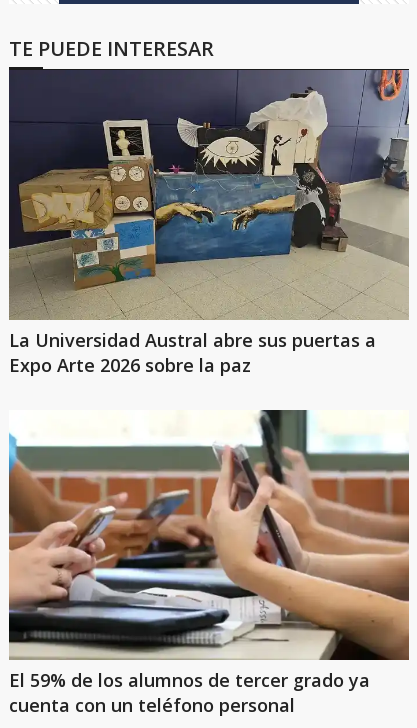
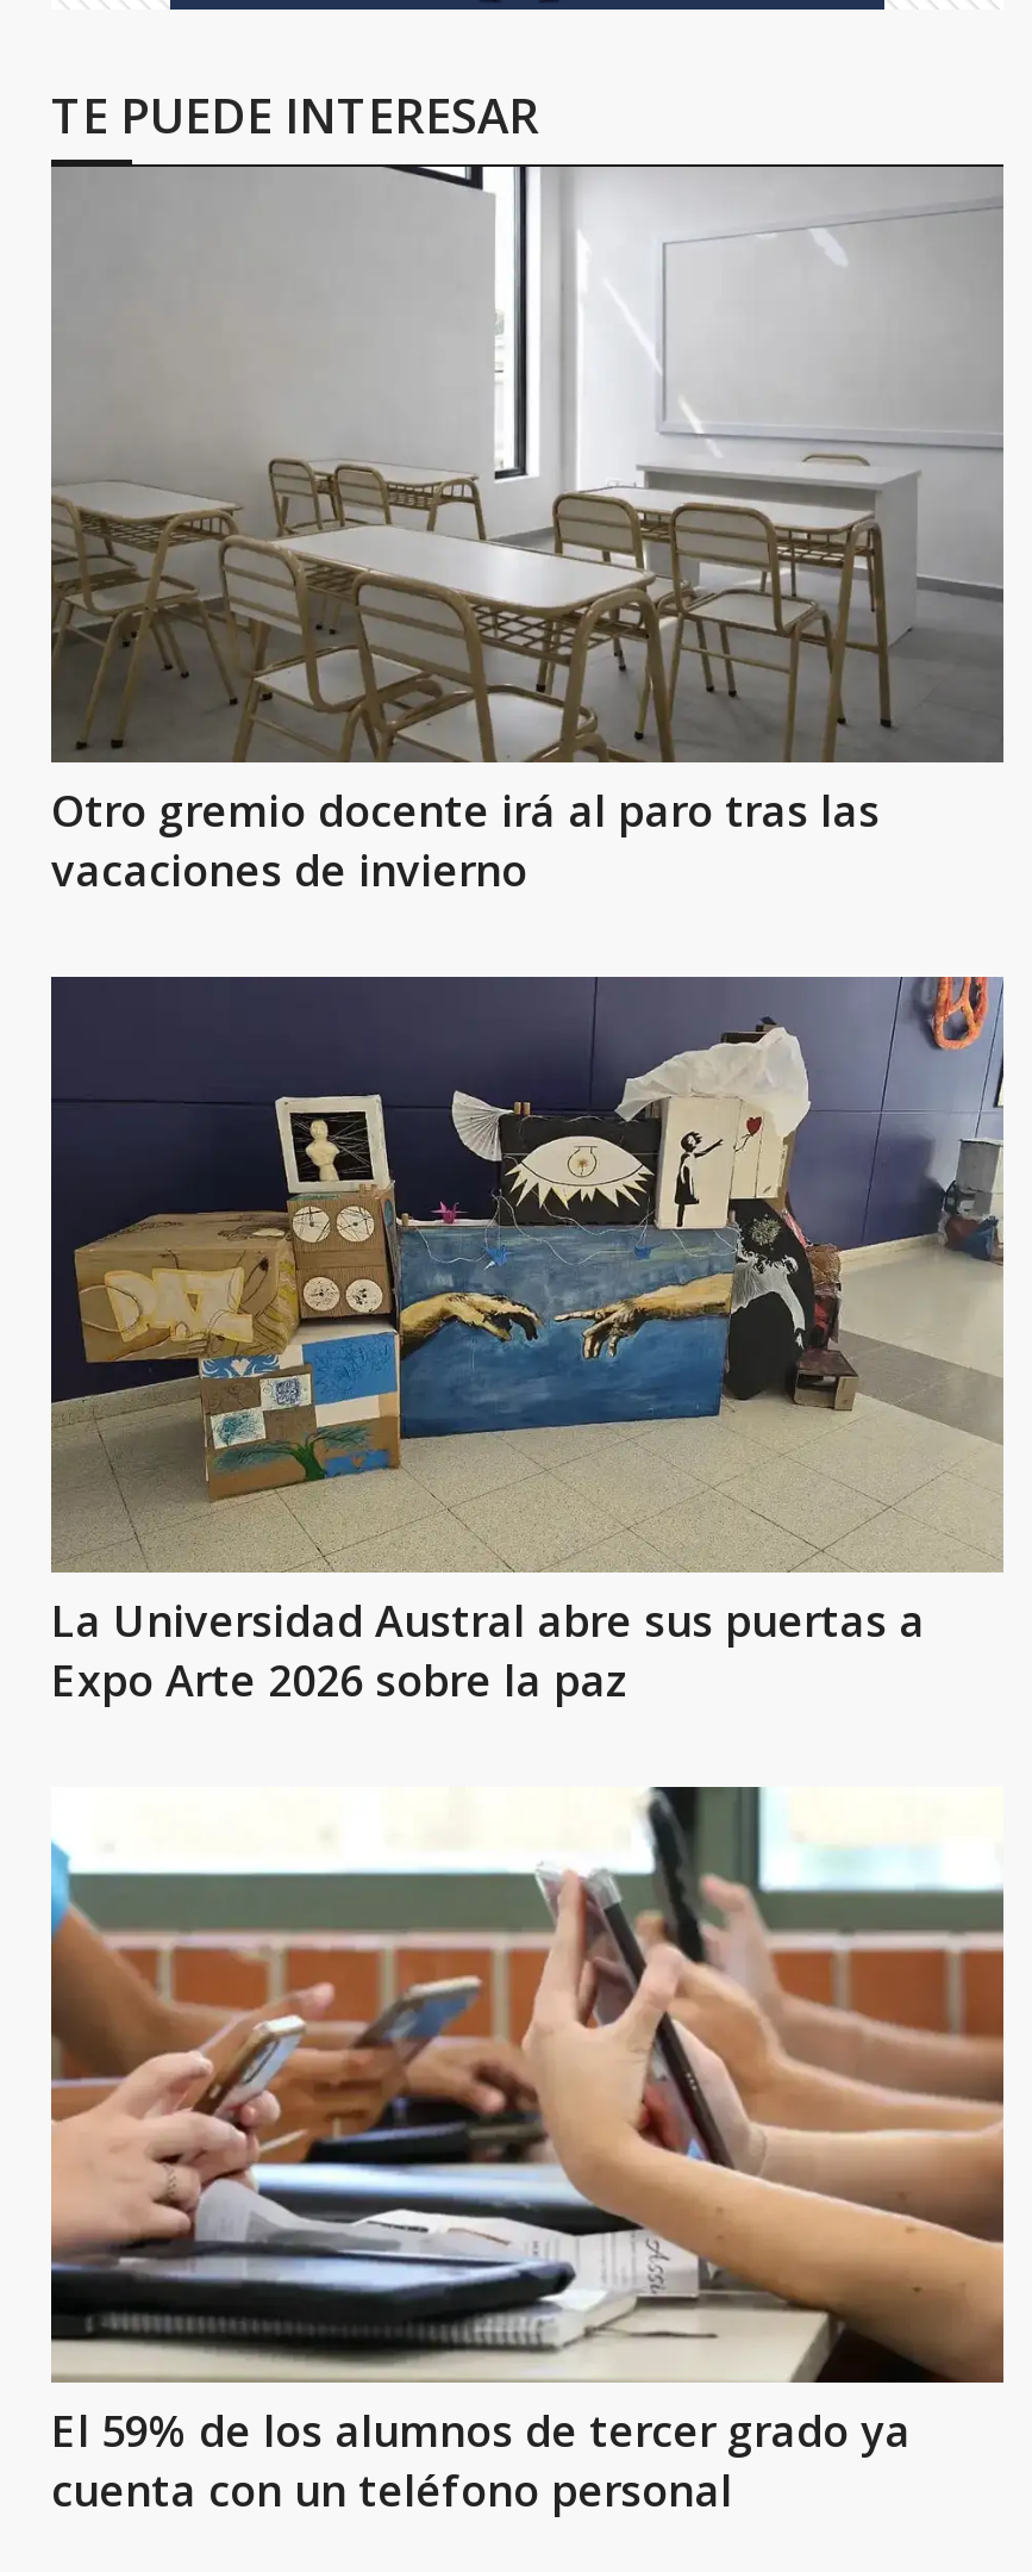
+ [image]
+ Otro gremio docente irá al paro tras las
+ vacaciones de invierno
